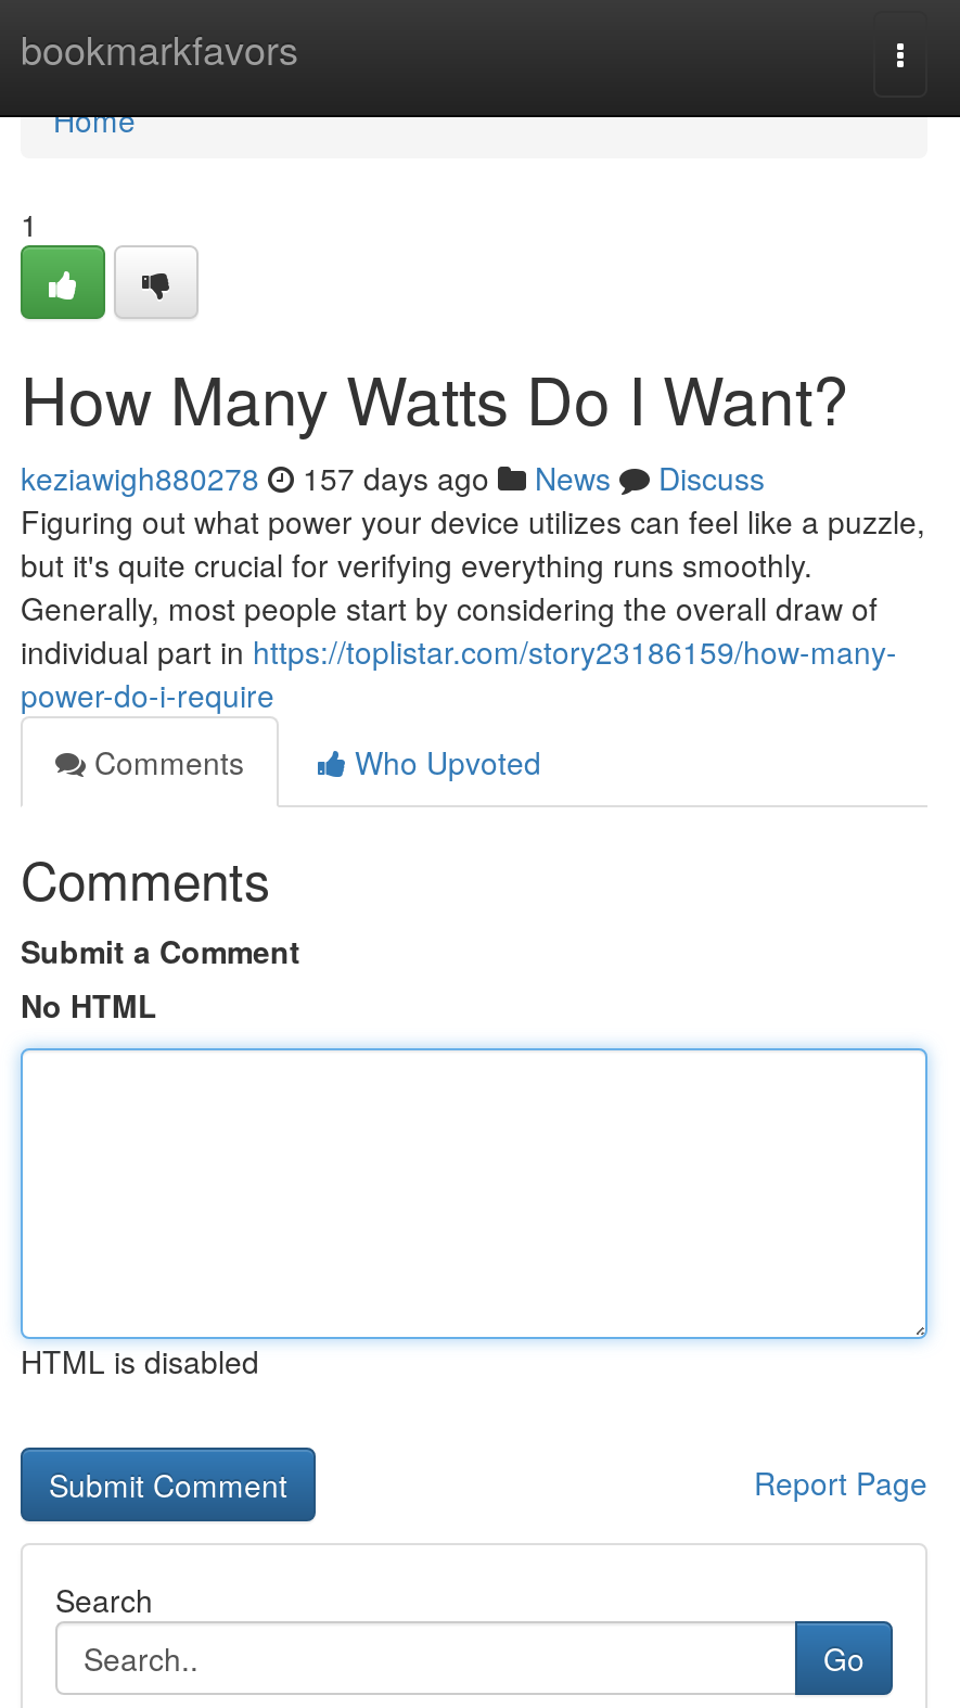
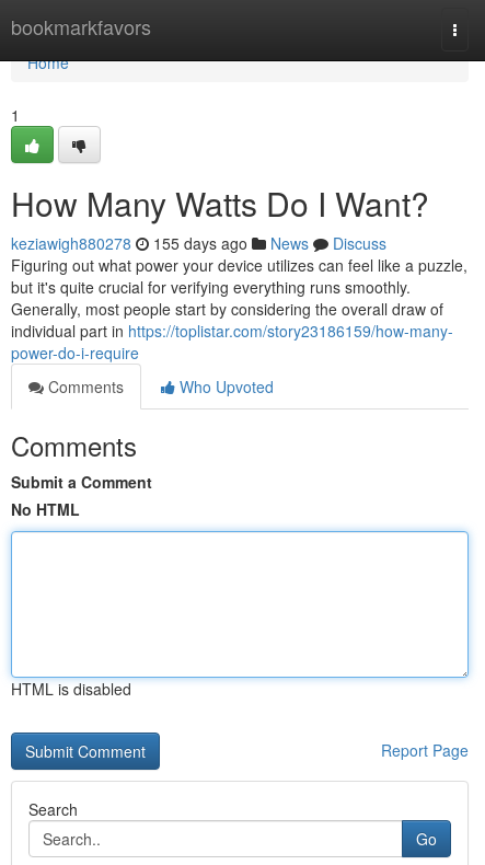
- keziawigh880278 157 days ago News Discuss
+ keziawigh880278 155 days ago News Discuss
